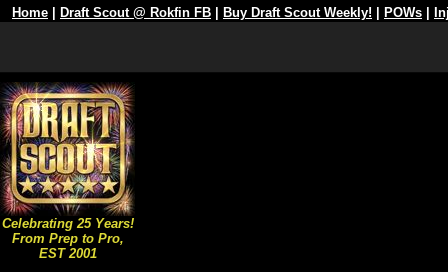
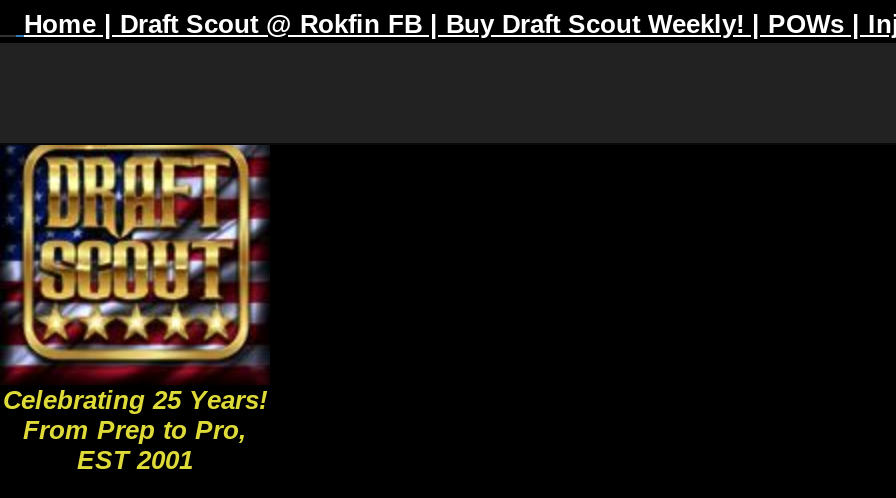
- [image]
+ [image]
